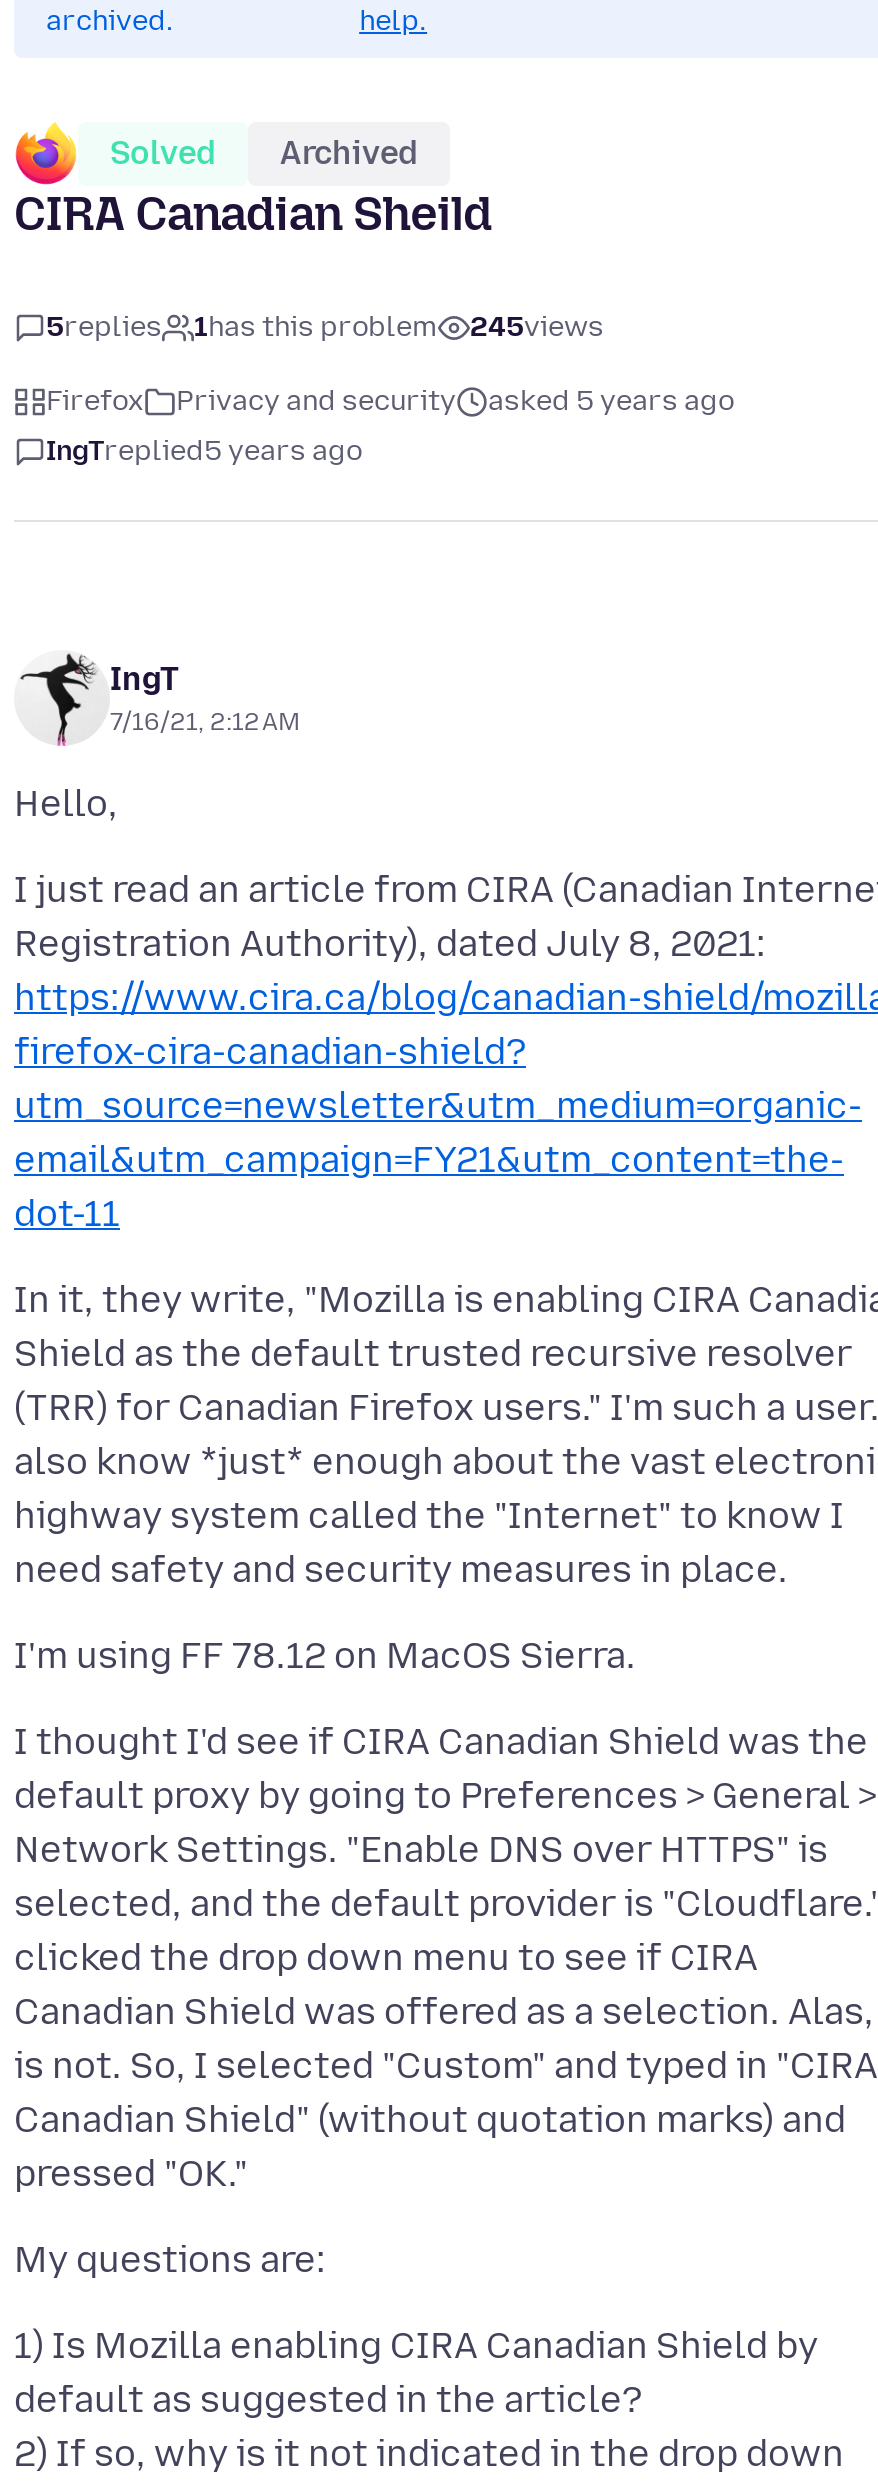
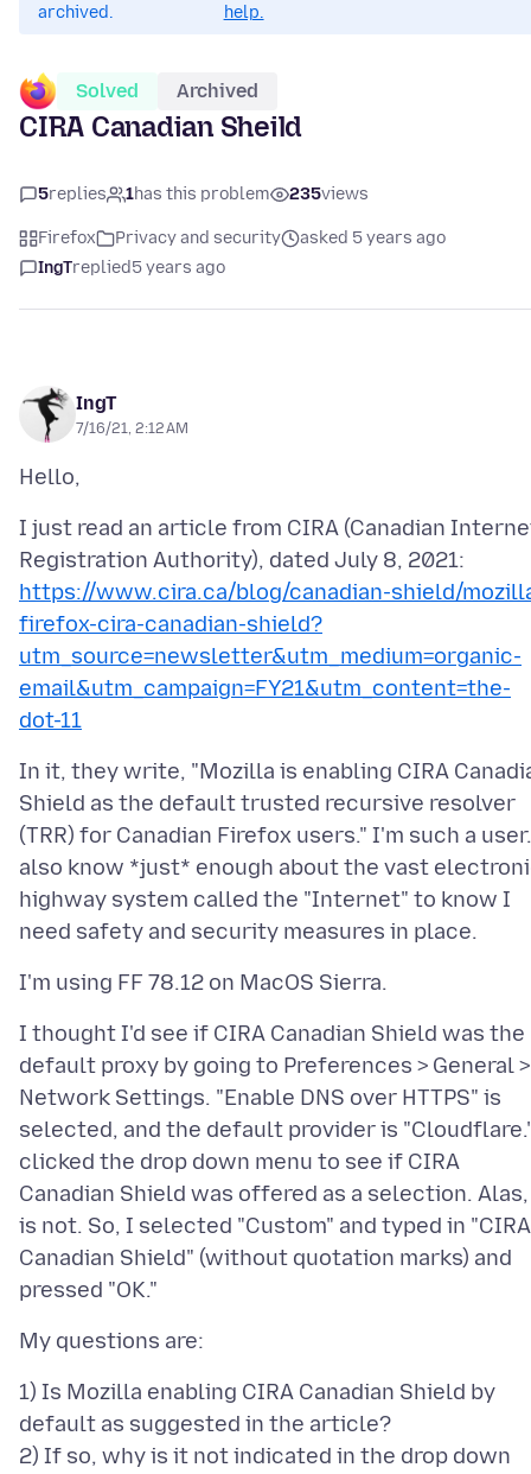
- 5replies 1has this problem 245views
+ 5replies 1has this problem 235views
